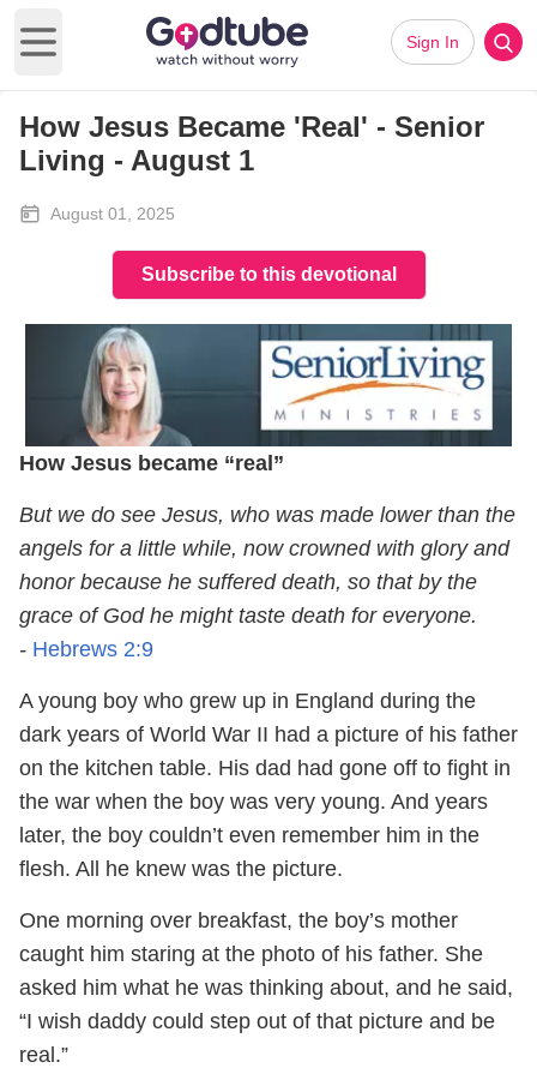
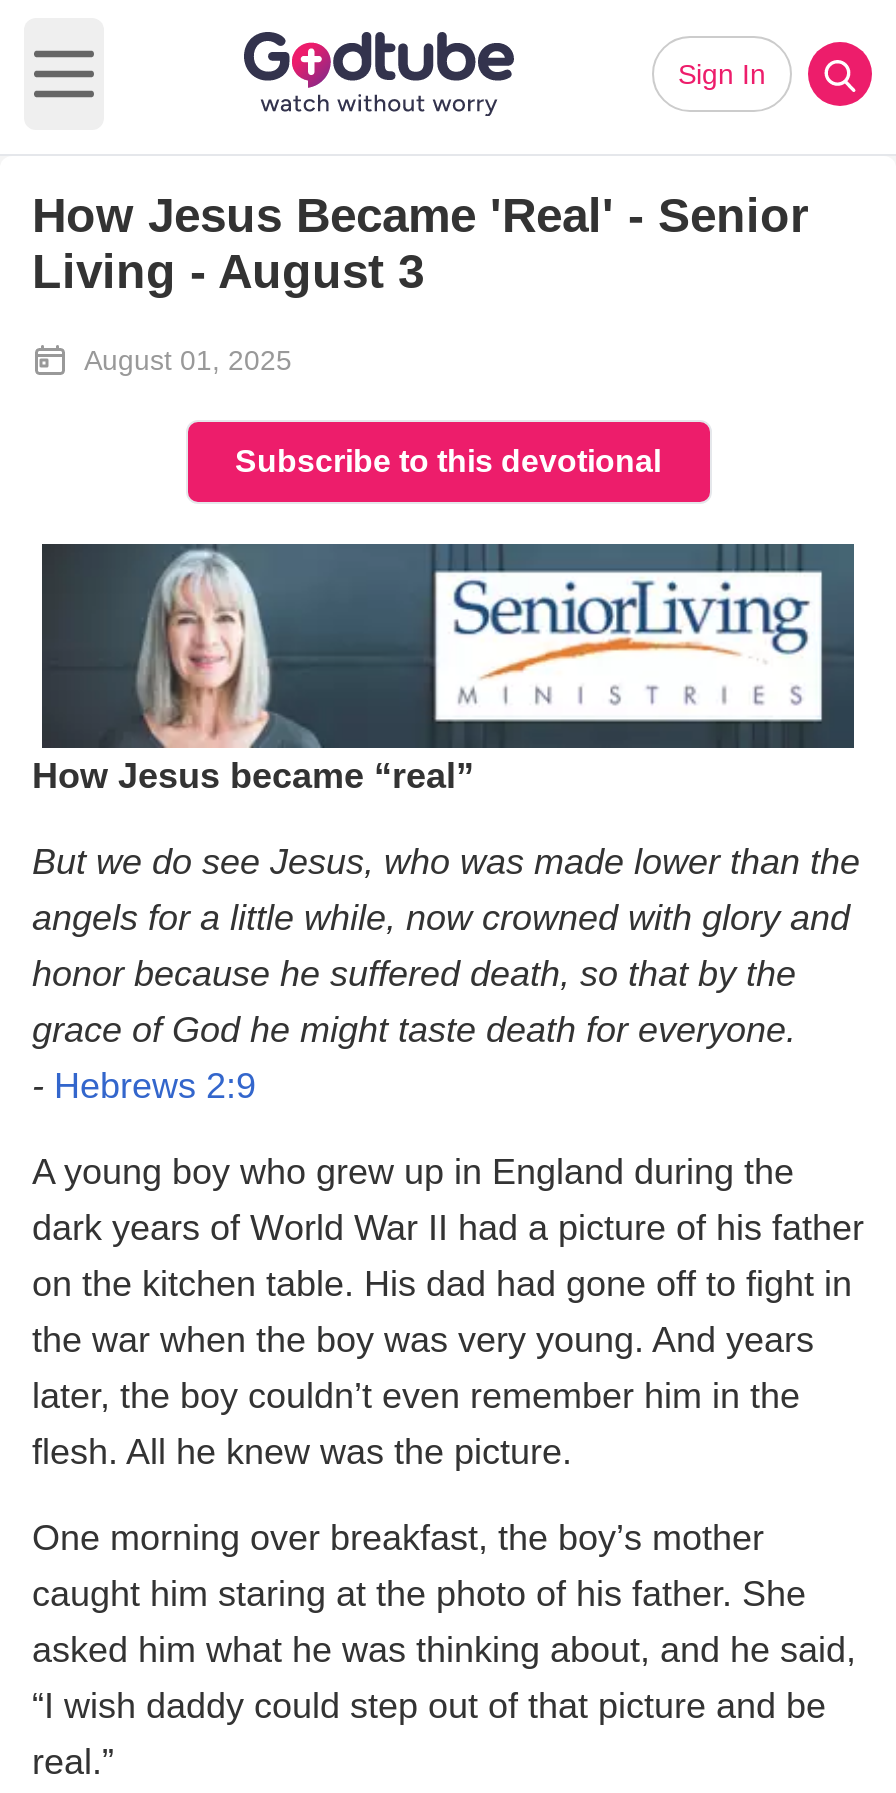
- Living - August 1
+ Living - August 3
